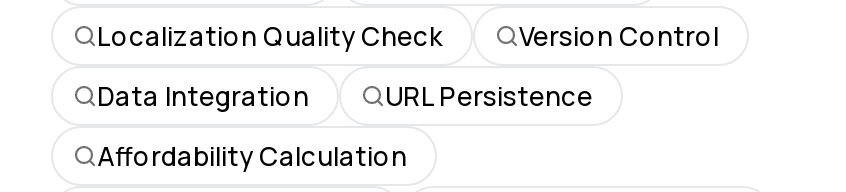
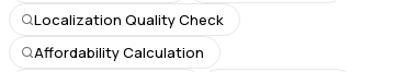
- Version Control
- Data Integration
- URL Persistence
